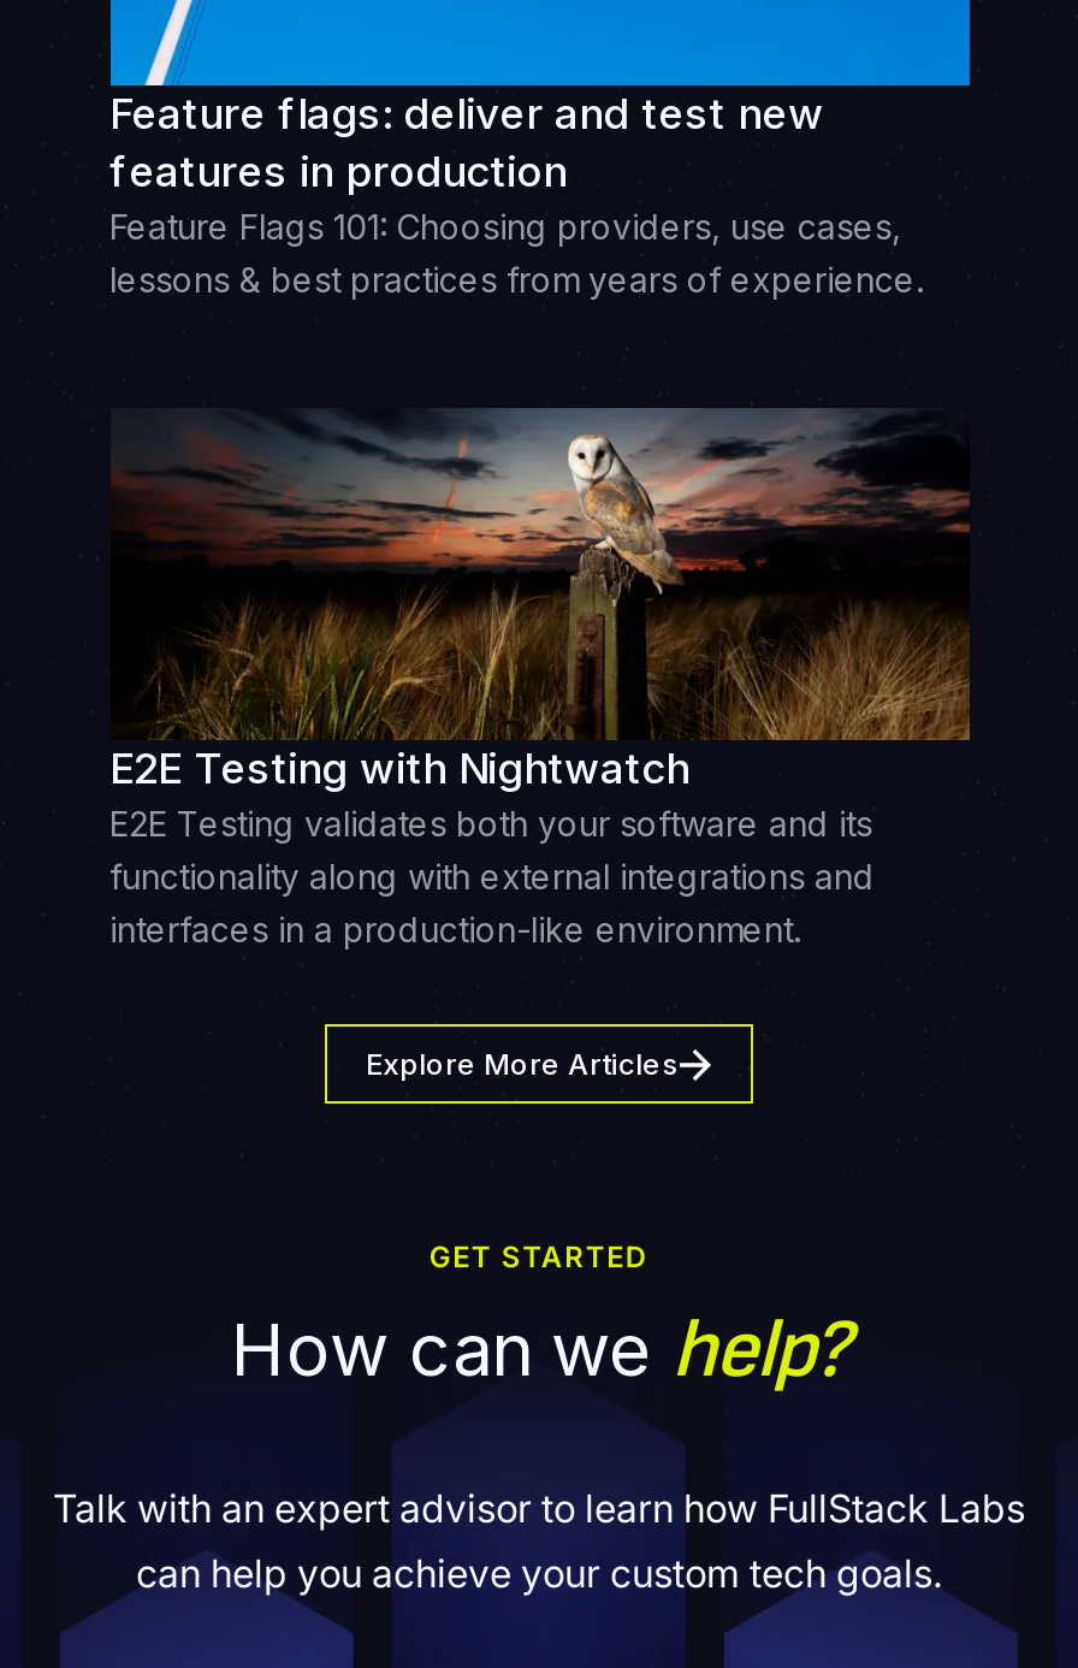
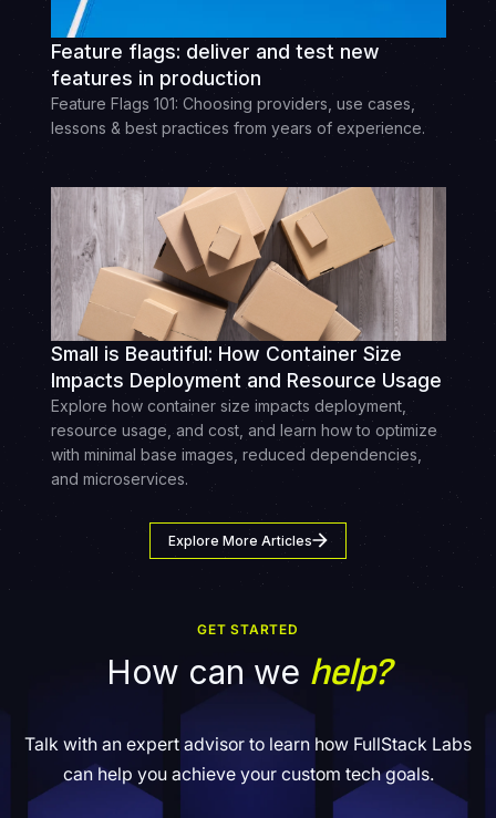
- [image]
- E2E Testing with Nightwatch
- E2E Testing validates both your software and its
- functionality along with external integrations and
- interfaces in a production-like environment.
+ [image]
+ Small is Beautiful: How Container Size
+ Impacts Deployment and Resource Usage
+ Explore how container size impacts deployment,
+ resource usage, and cost, and learn how to optimize
+ with minimal base images, reduced dependencies,
+ and microservices.
